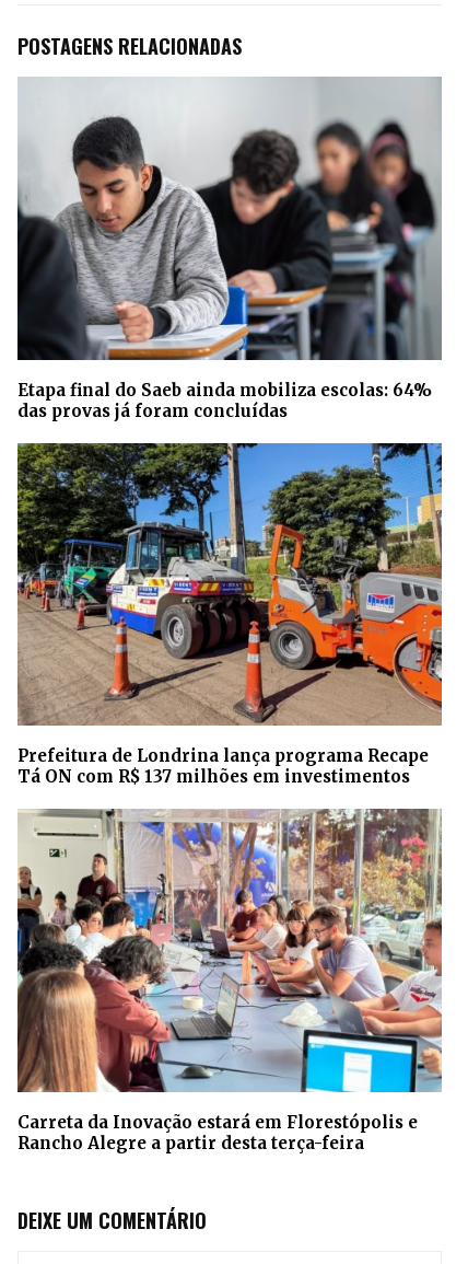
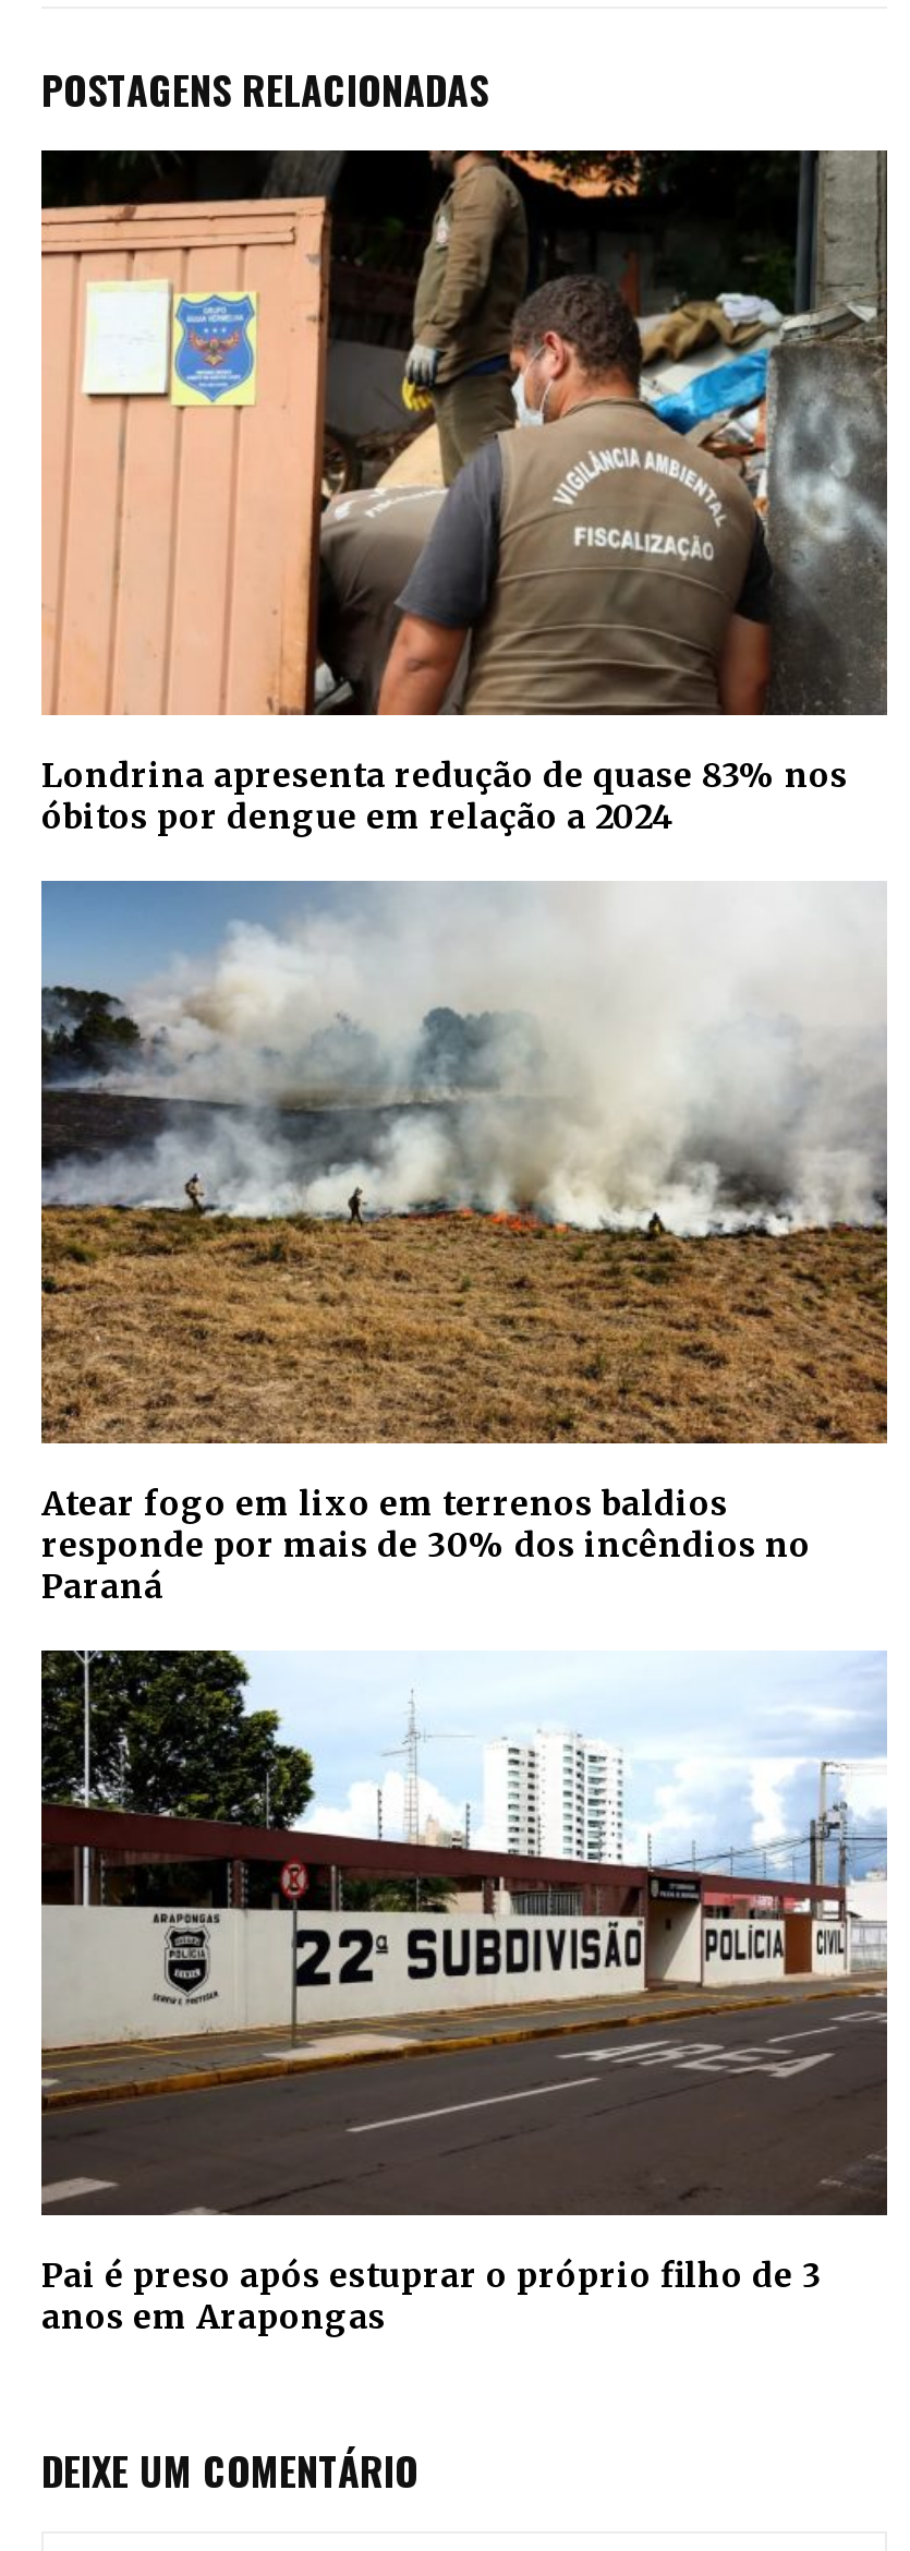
- [image]
- Etapa final do Saeb ainda mobiliza escolas: 64%
- das provas já foram concluídas
+ [image]
+ Londrina apresenta redução de quase 83% nos
+ óbitos por dengue em relação a 2024

- [image]
- Prefeitura de Londrina lança programa Recape
- Tá ON com R$ 137 milhões em investimentos
+ [image]
+ Atear fogo em lixo em terrenos baldios
+ responde por mais de 30% dos incêndios no
+ Paraná

- [image]
- Carreta da Inovação estará em Florestópolis e
- Rancho Alegre a partir desta terça-feira
+ [image]
+ Pai é preso após estuprar o próprio filho de 3
+ anos em Arapongas
